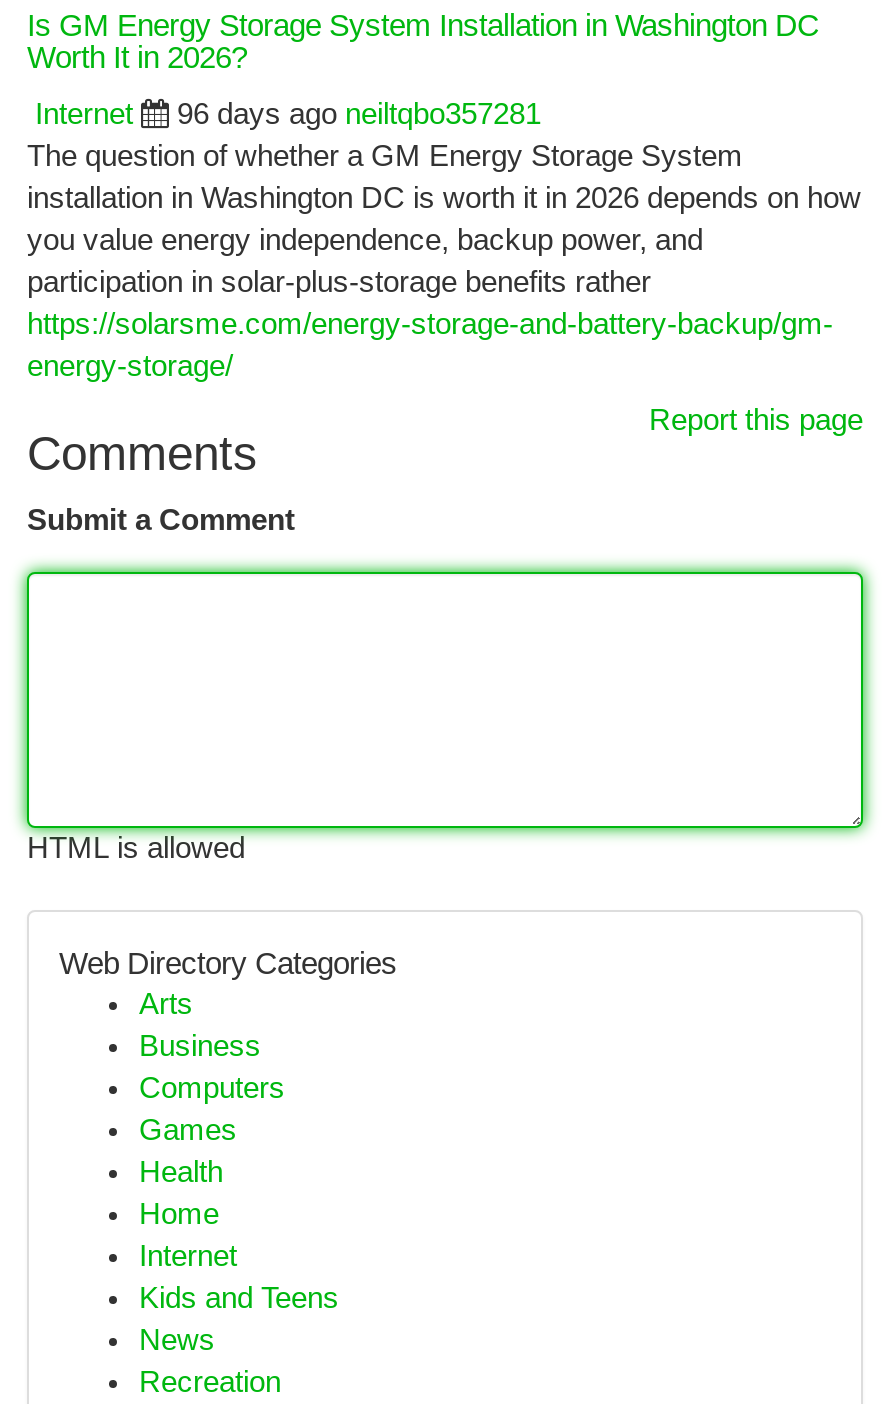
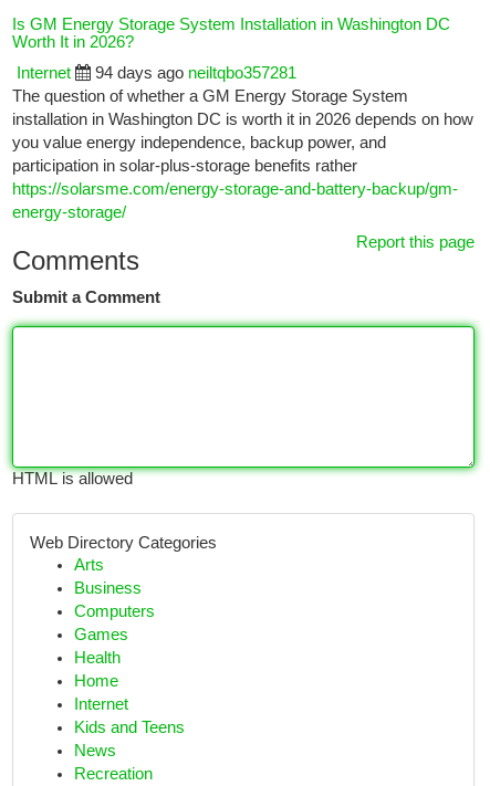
- 96 days ago neiltqbo357281
+ 94 days ago neiltqbo357281
